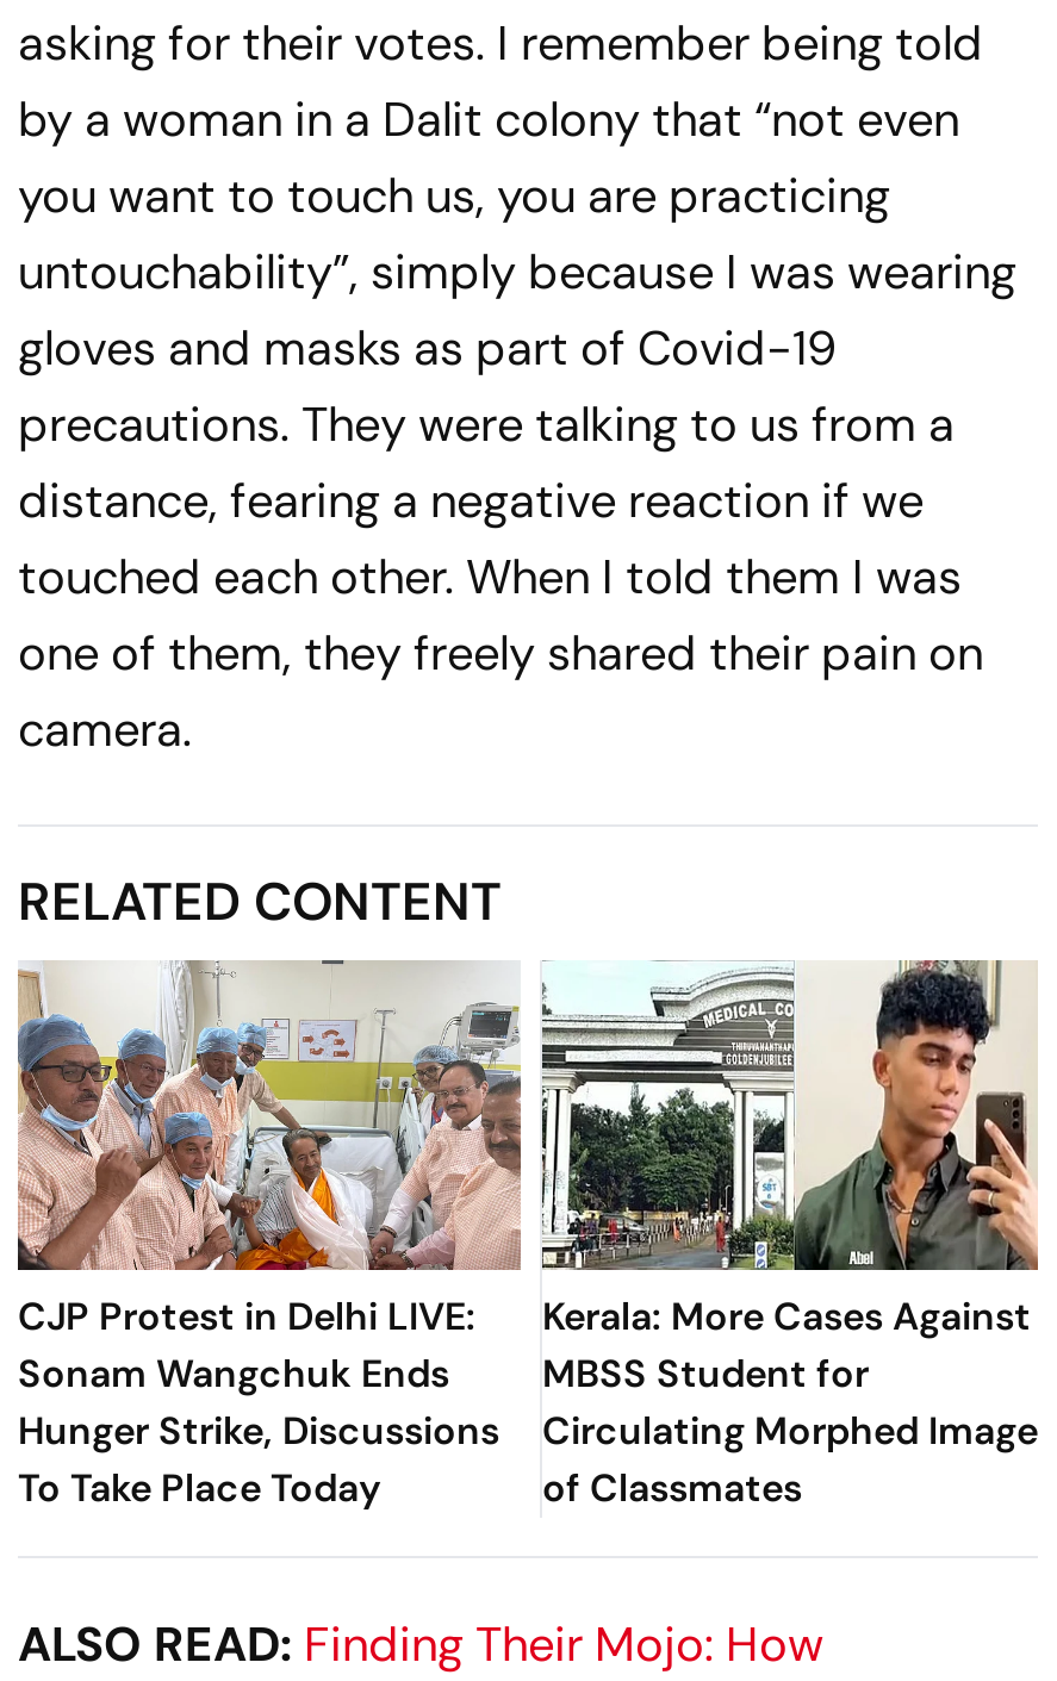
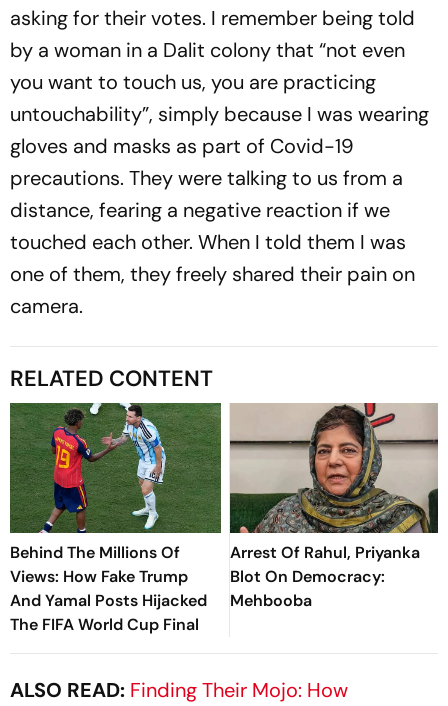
- [image]
- CJP Protest in Delhi LIVE:
- Sonam Wangchuk Ends
- Hunger Strike, Discussions
- To Take Place Today
+ [image]
+ Behind The Millions Of
+ Views: How Fake Trump
+ And Yamal Posts Hijacked
+ The FIFA World Cup Final

- [image]
- Kerala: More Cases Against
- MBSS Student for
- Circulating Morphed Image
- of Classmates
+ [image]
+ Arrest Of Rahul, Priyanka
+ Blot On Democracy:
+ Mehbooba
